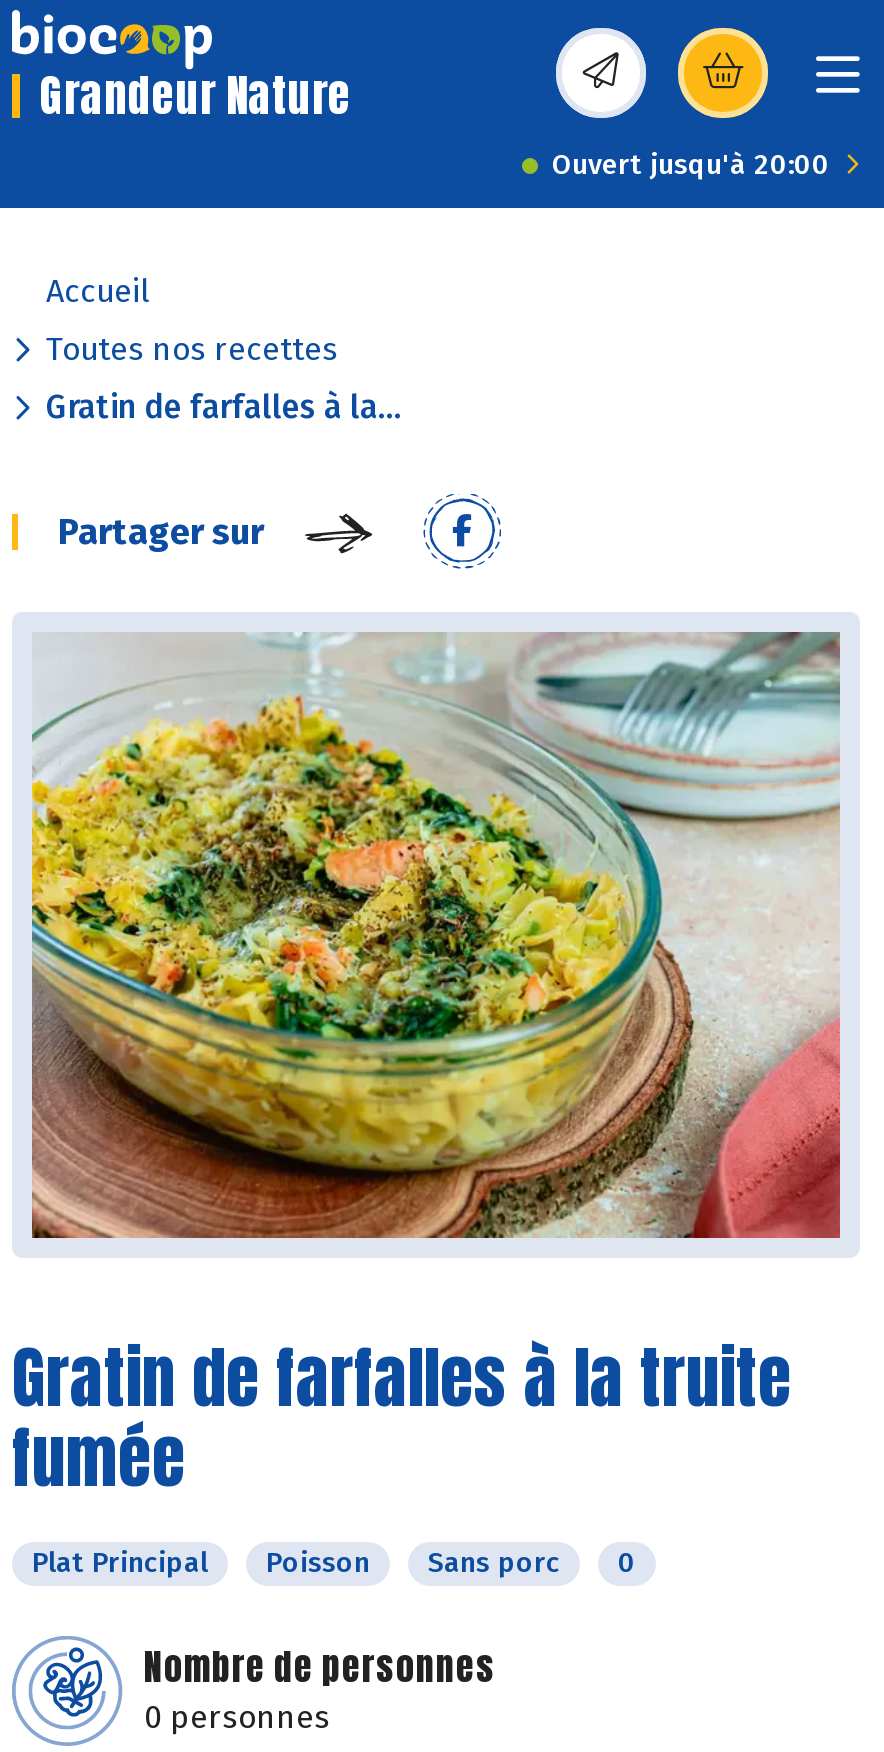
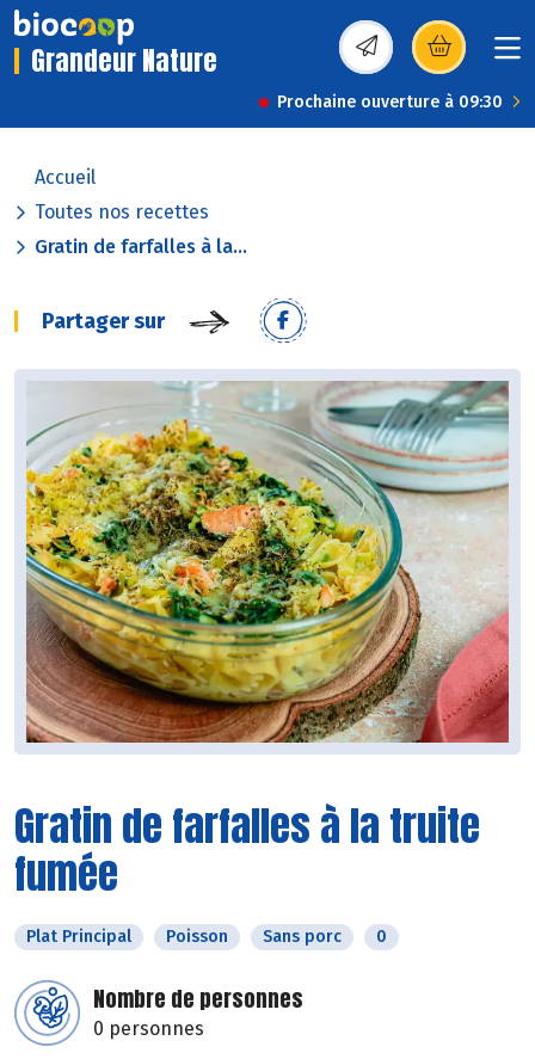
- Ouvert jusqu'à 20:00
+ Prochaine ouverture à 09:30
